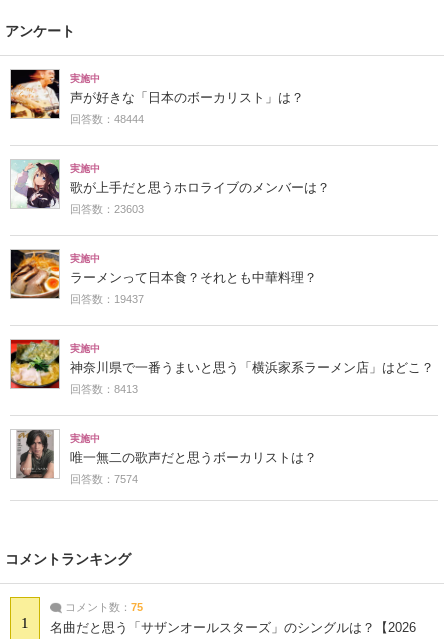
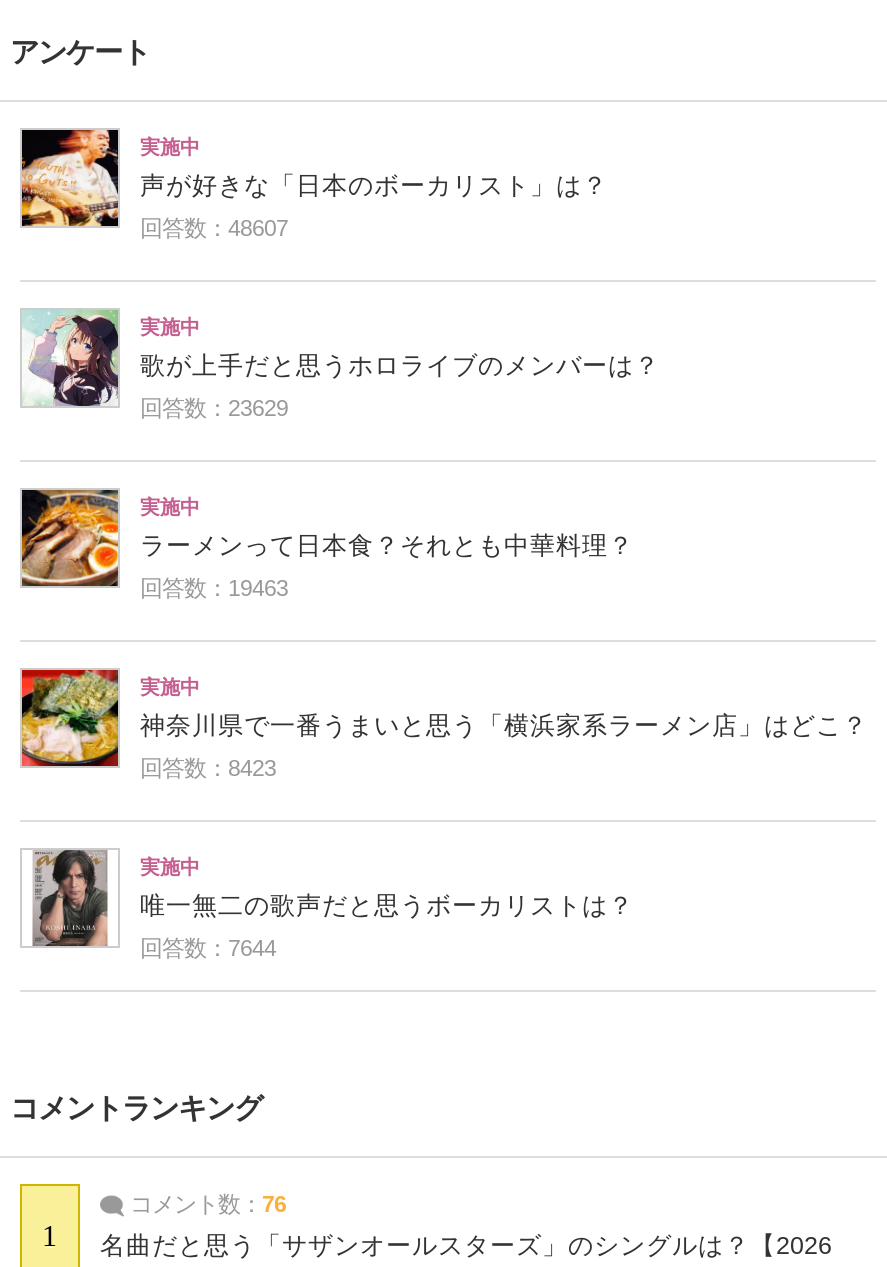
- 回答数：48444
+ 回答数：48607

- 回答数：23603
+ 回答数：23629

- 回答数：19437
+ 回答数：19463

- 回答数：8413
+ 回答数：8423

- 回答数：7574
+ 回答数：7644

- コメント数：75
+ コメント数：76
